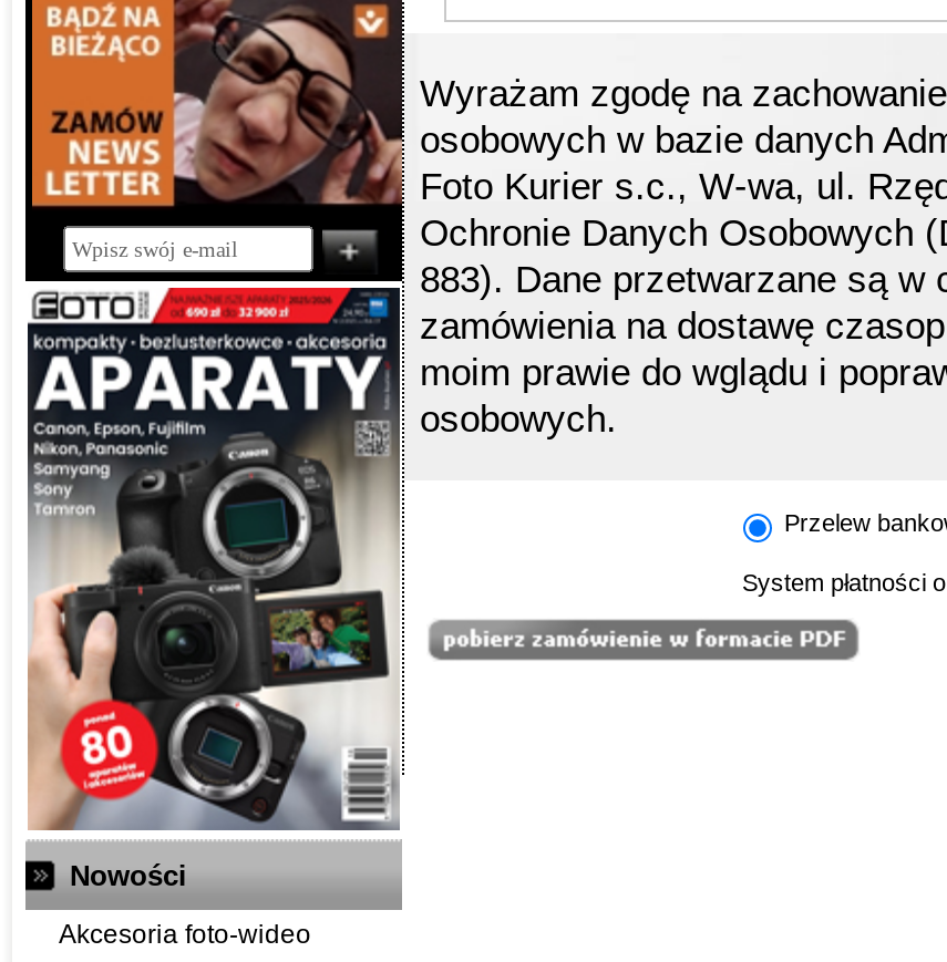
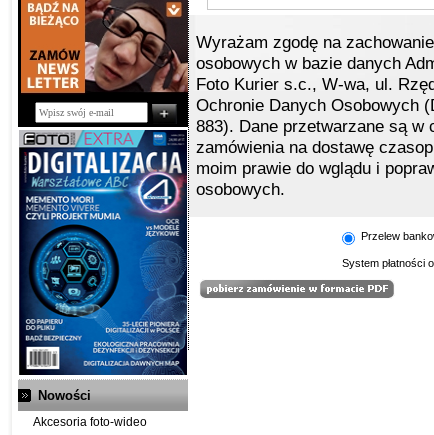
- [image]
+ [image]
